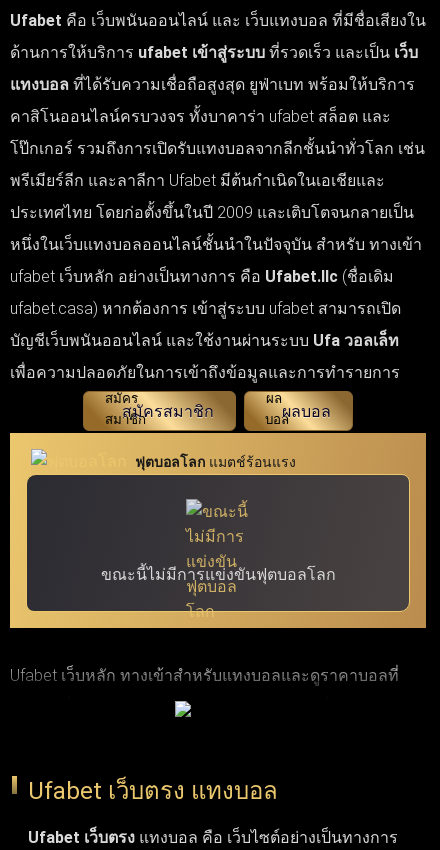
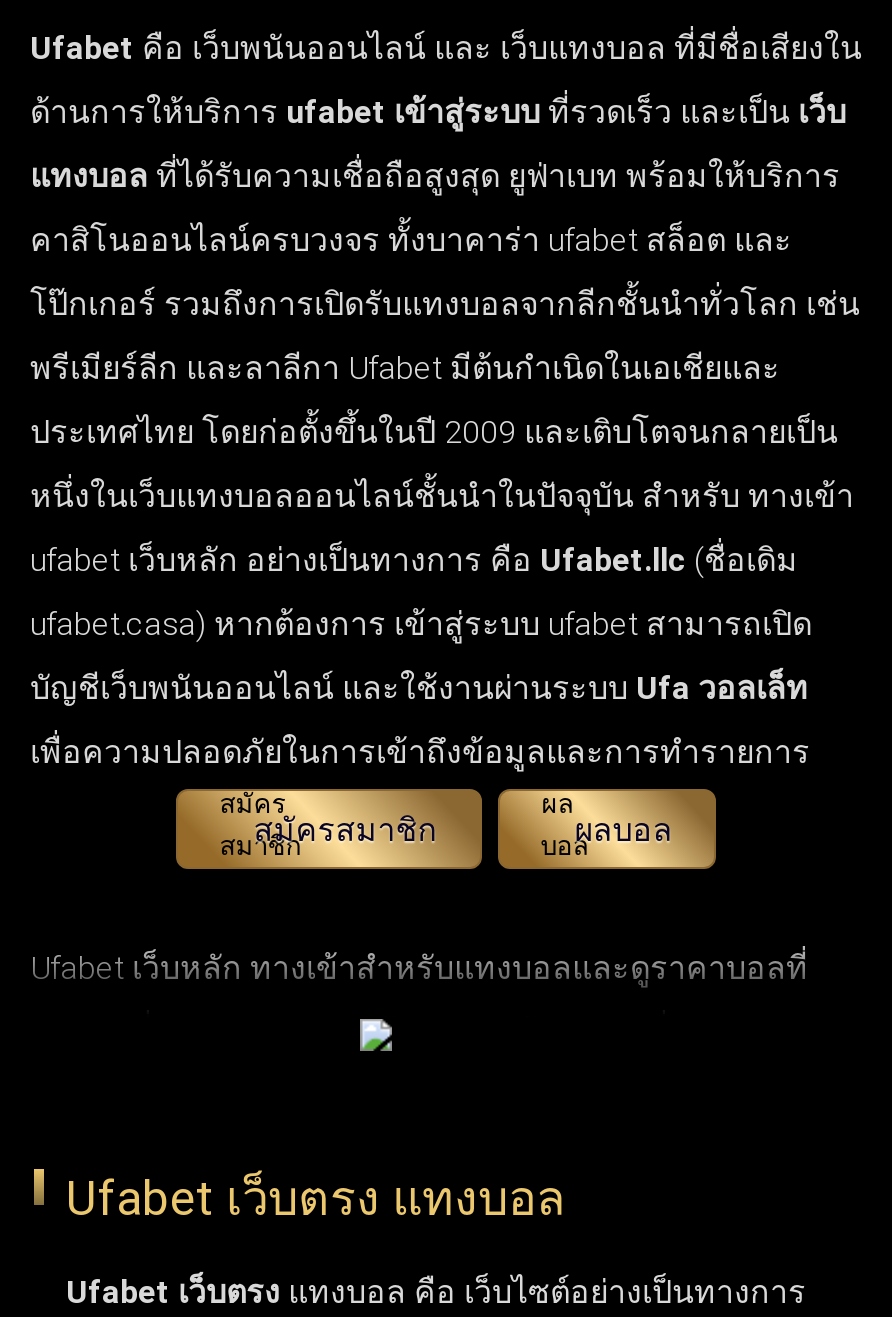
- [image]
- ฟุตบอลโลก แมตช์ร้อนแรง

- ขณะนี้ไม่มีการแข่งขันฟุตบอลโลก
